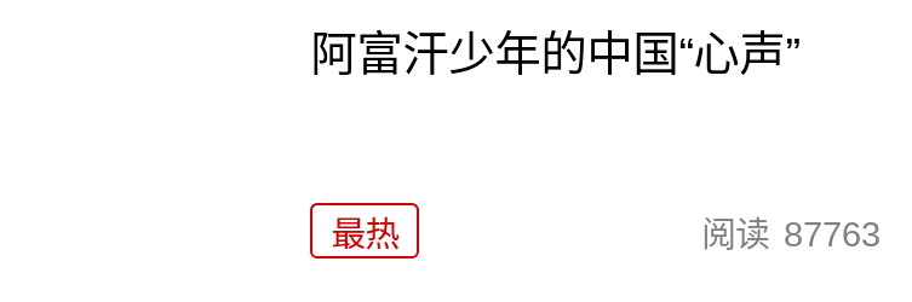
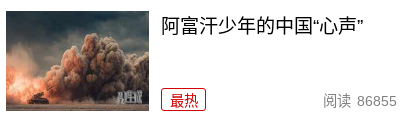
+ [image]

- 阅读 87763
+ 阅读 86855
